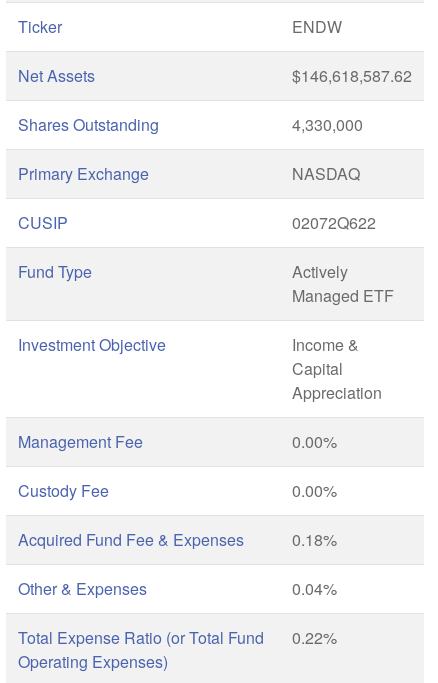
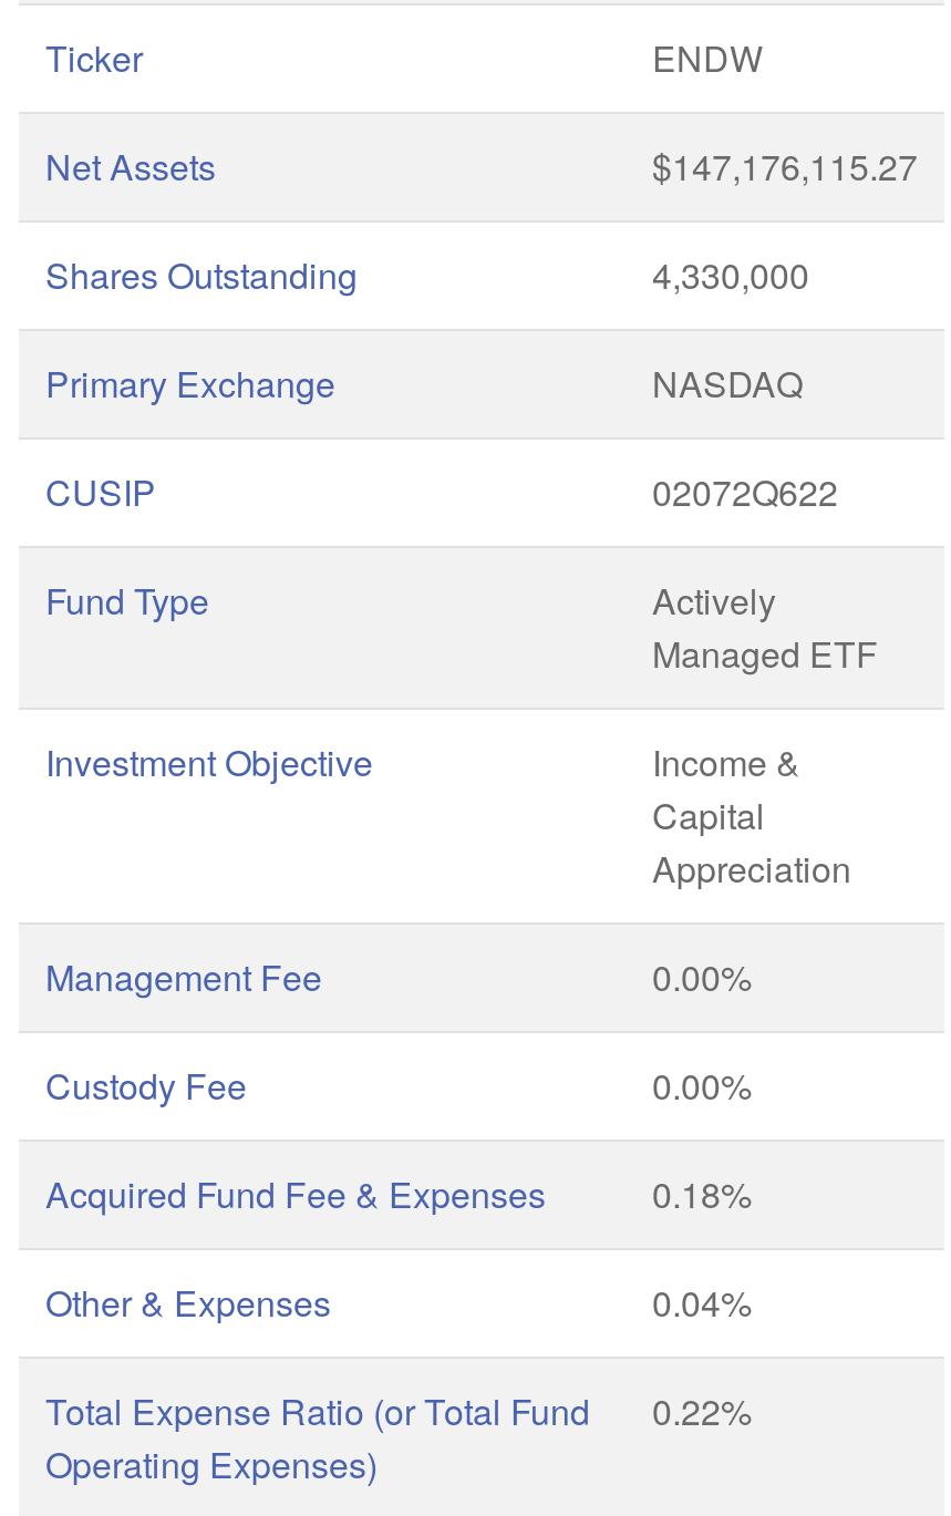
- $146,618,587.62
+ $147,176,115.27
